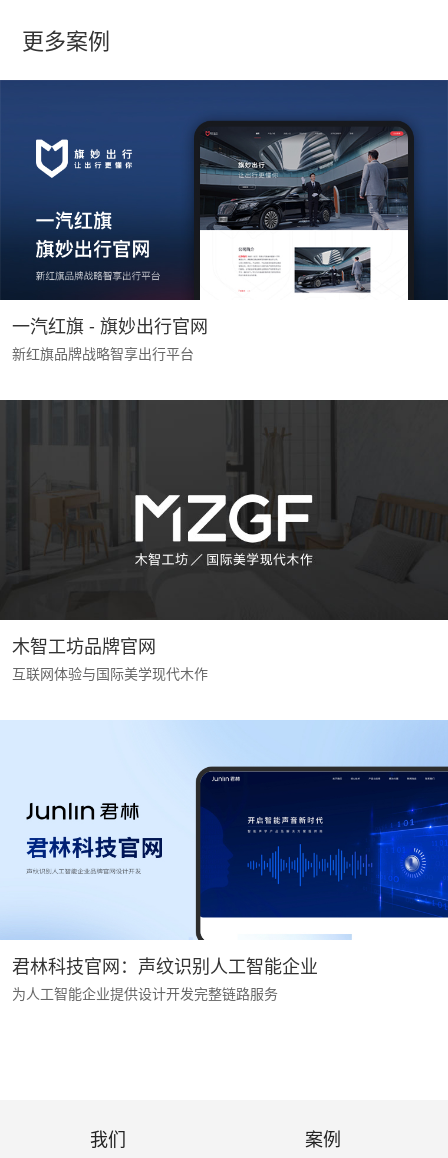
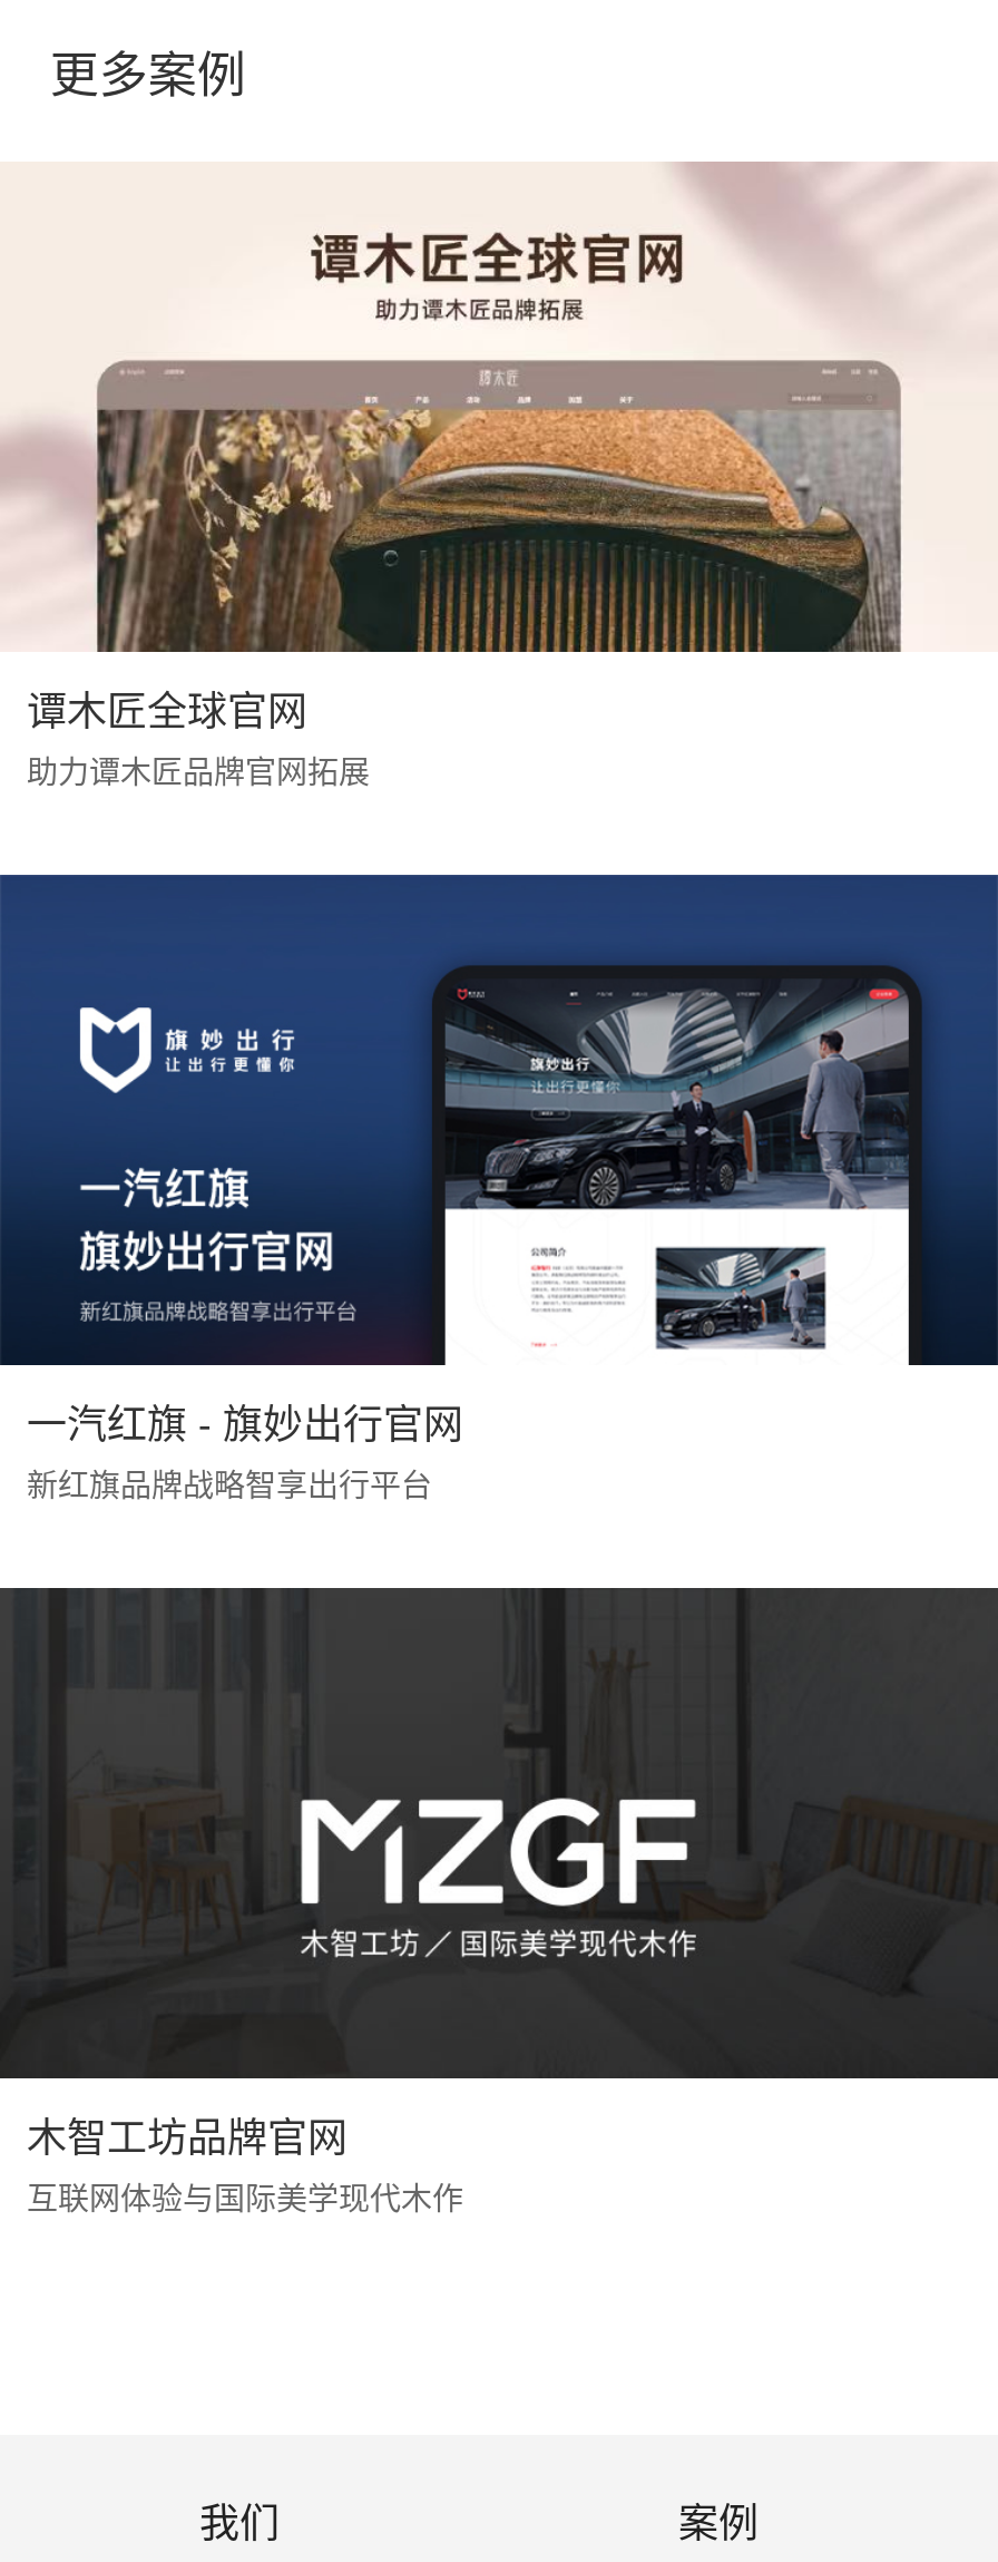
+ [image]
+ 谭木匠全球官网
+ 助力谭木匠品牌官网拓展

moved down: [image]

moved down: [image] | 一汽红旗 - 旗妙出行官网 | 新红旗品牌战略智享出行平台 | 木智工坊品牌官网 | 互联网体验与国际美学现代木作

- [image]
- 君林科技官网：声纹识别人工智能企业
- 为人工智能企业提供设计开发完整链路服务
